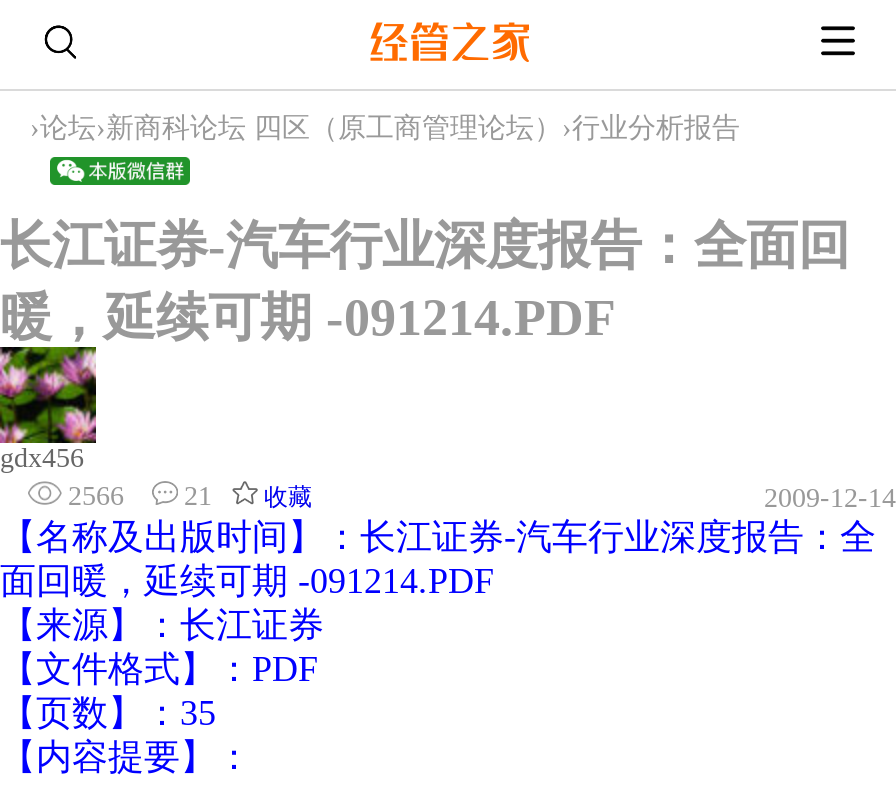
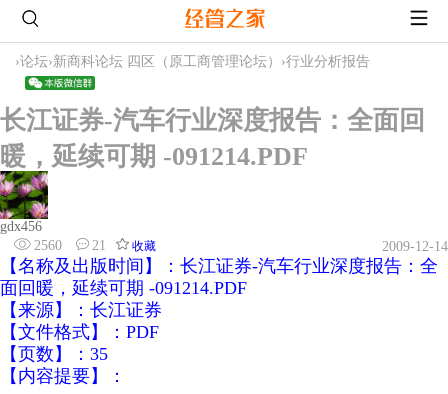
- 2566 21 收藏
+ 2560 21 收藏
